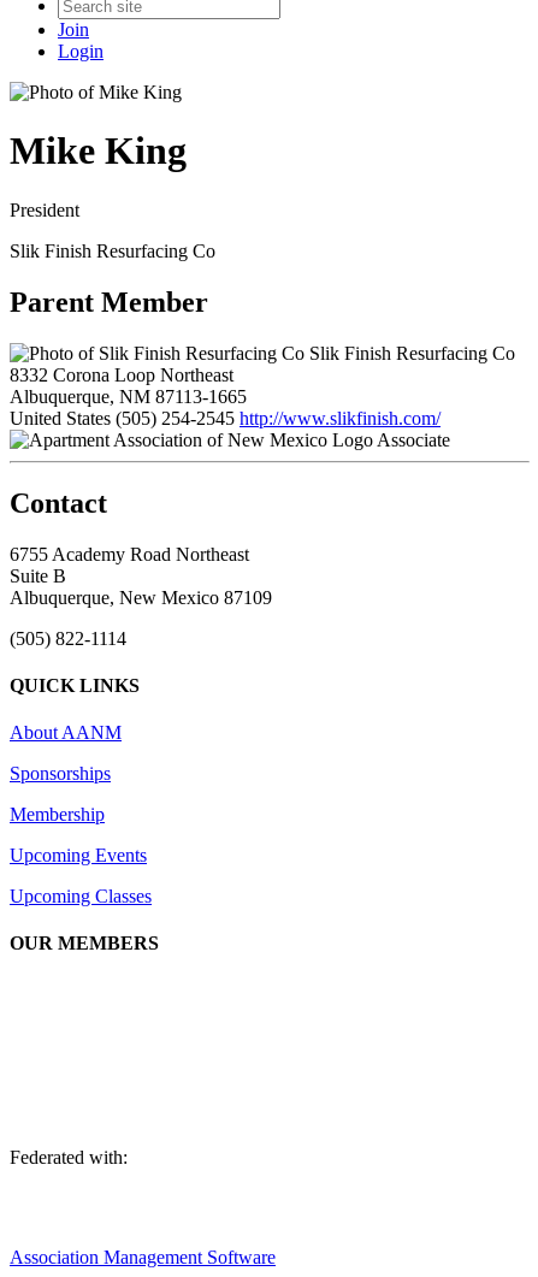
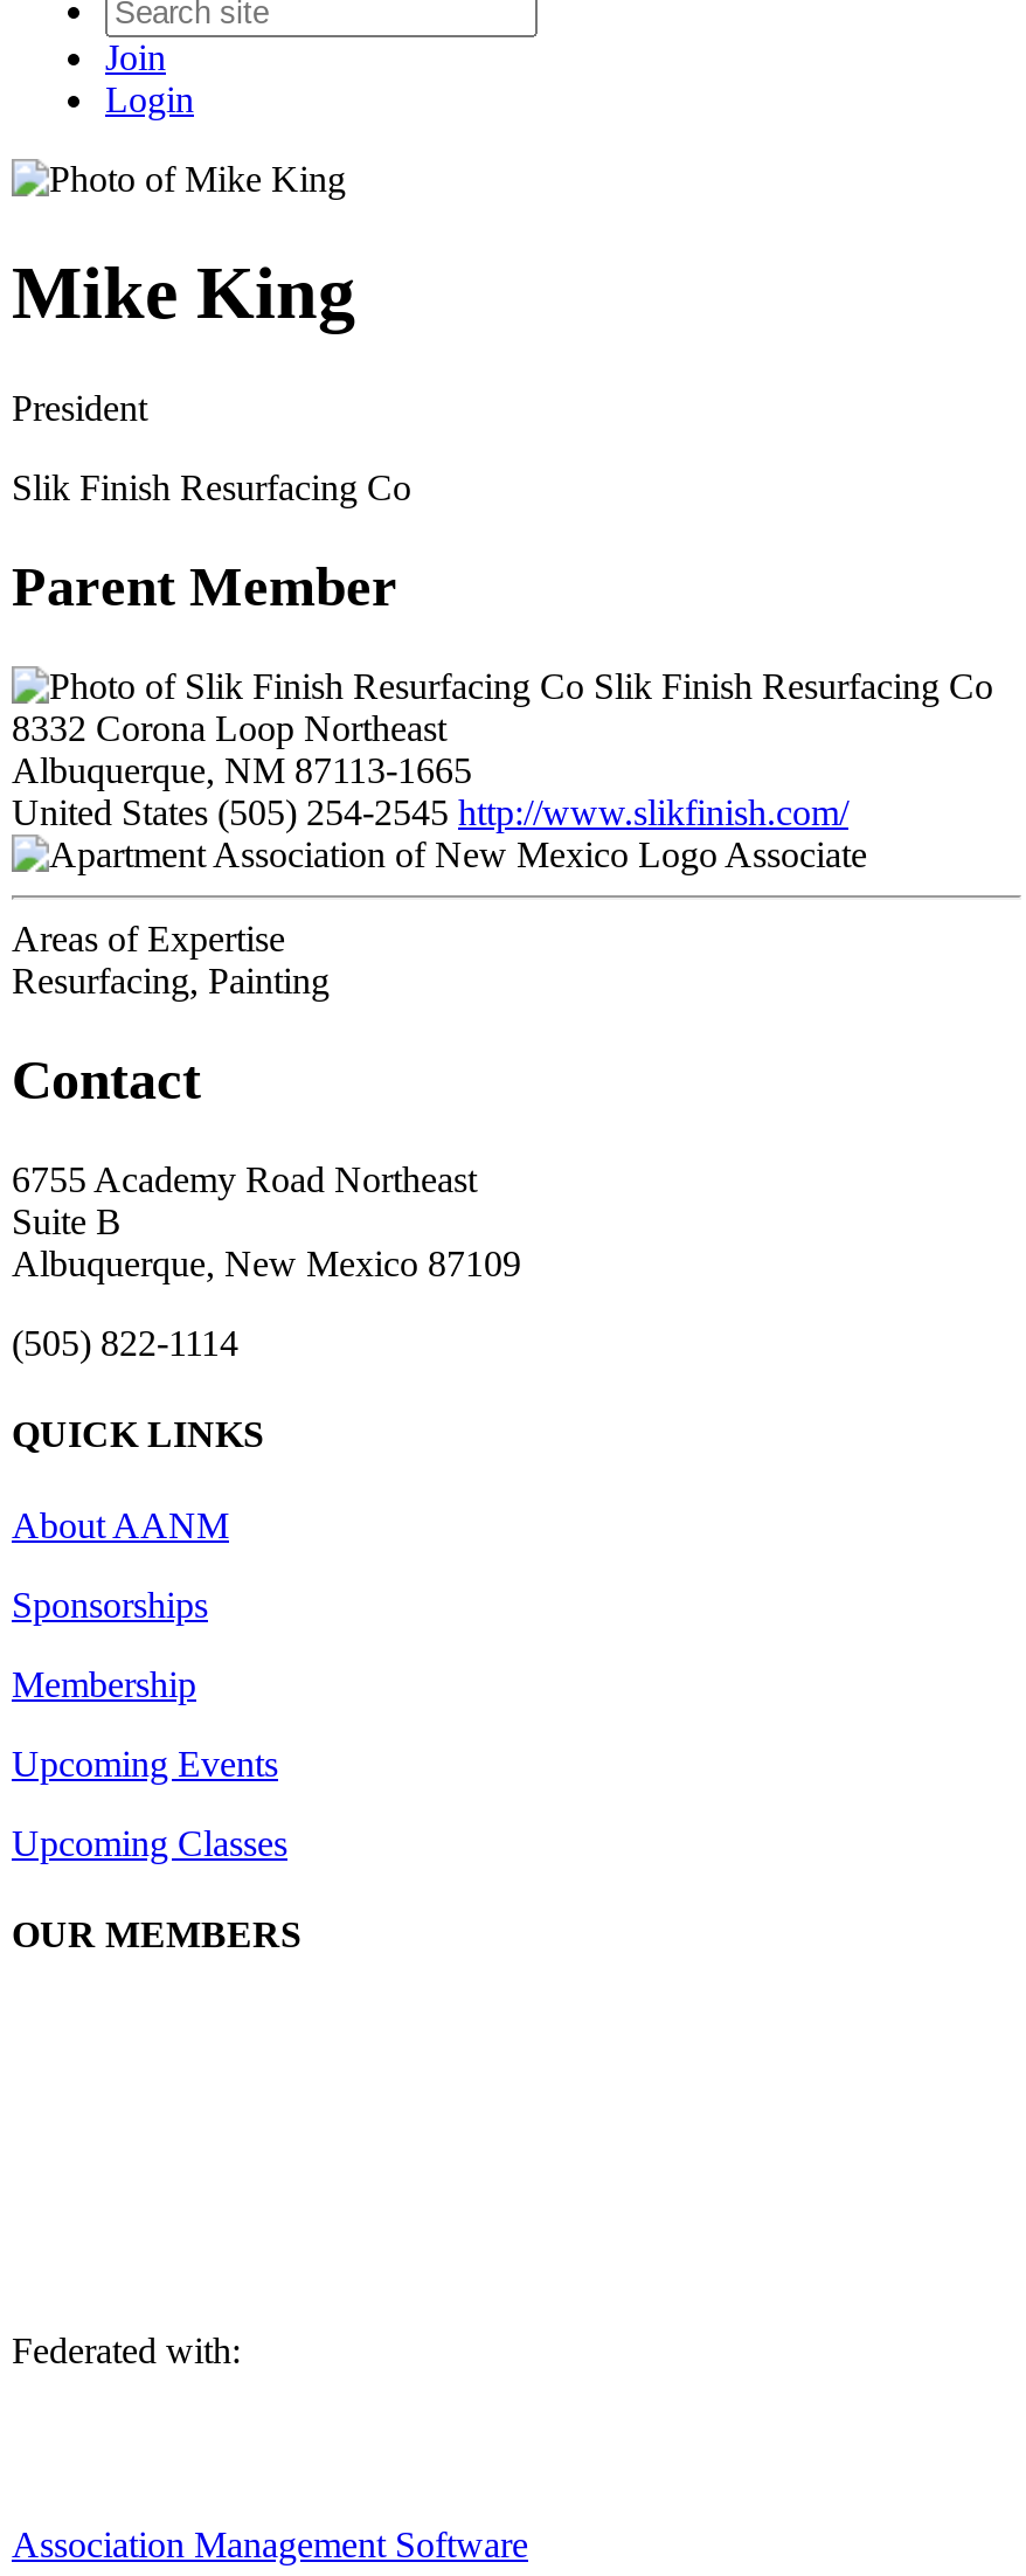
+ Areas of Expertise
+ Resurfacing, Painting
